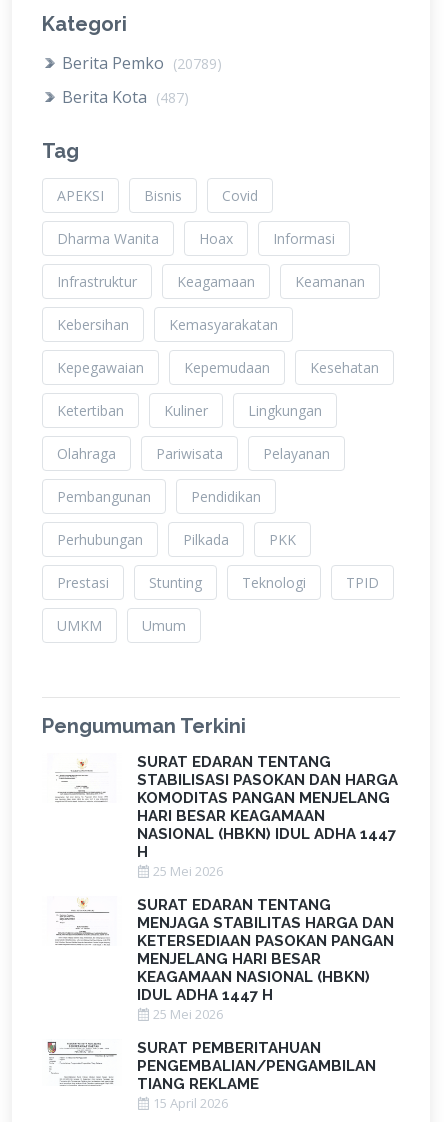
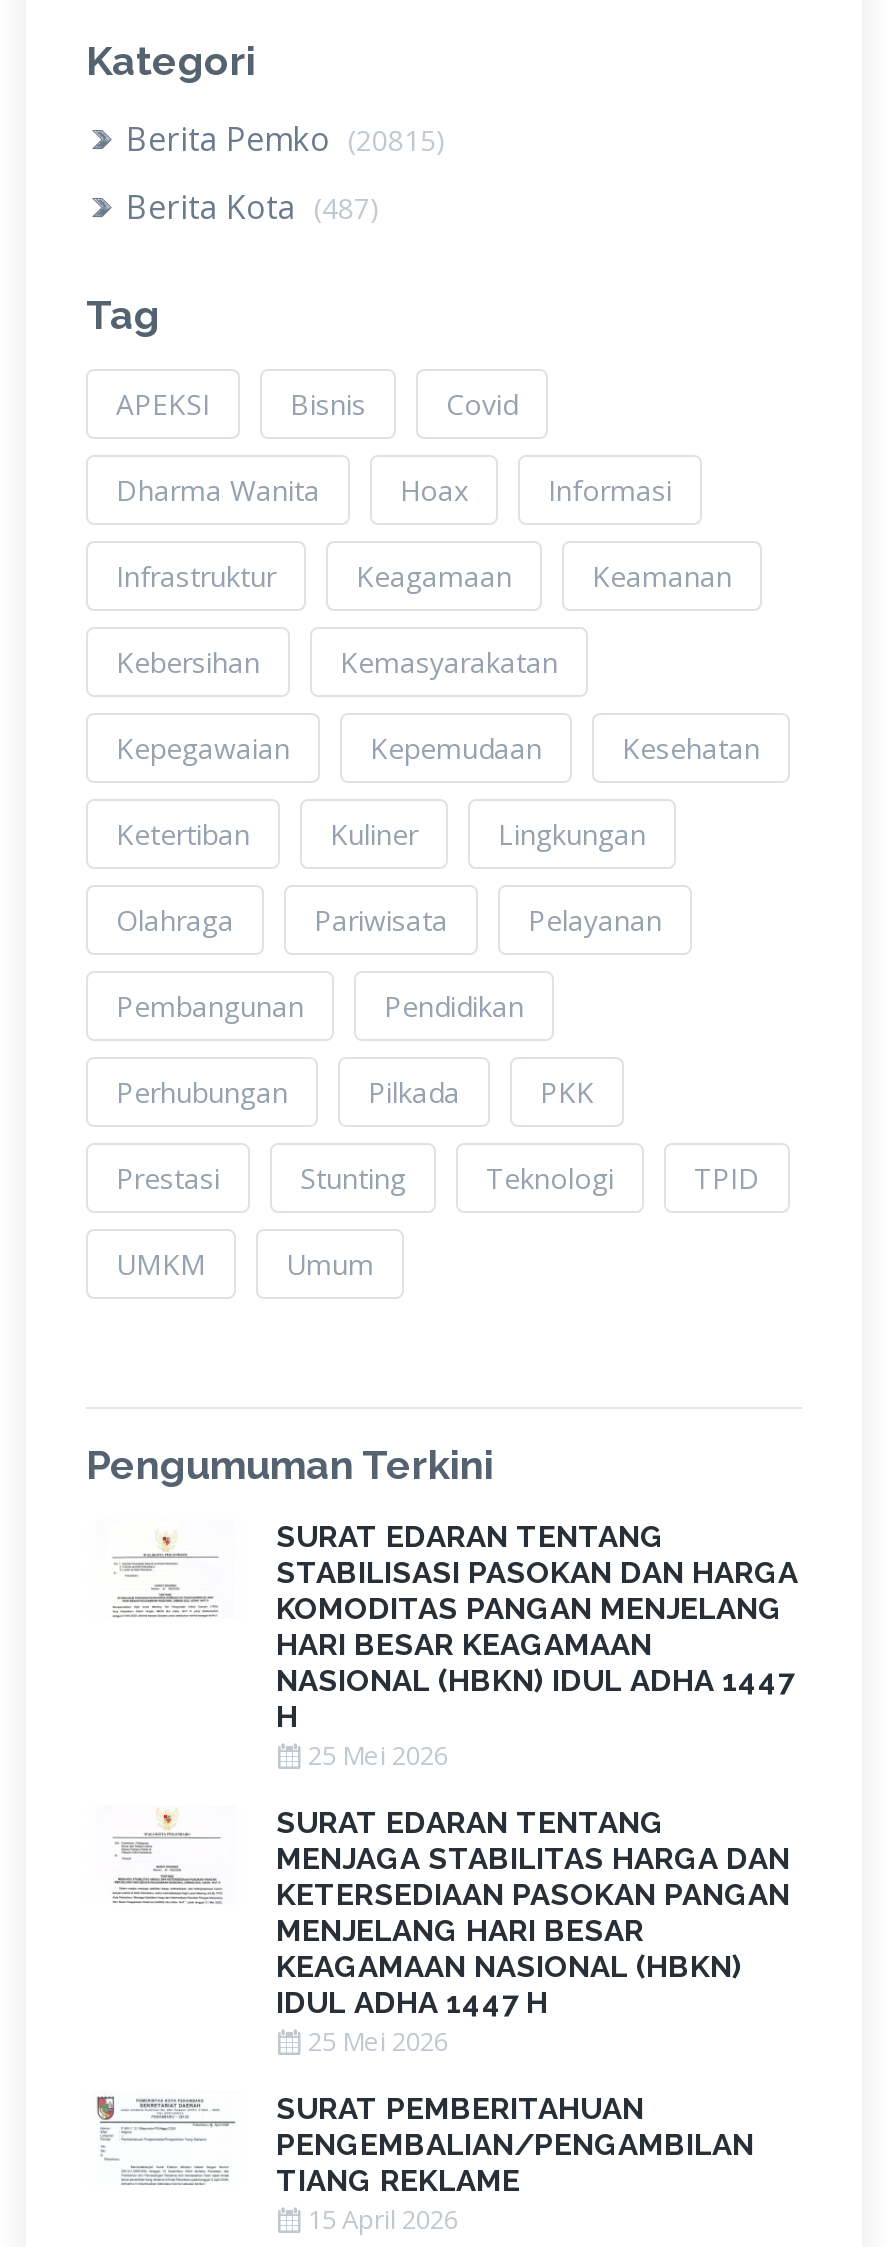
- Berita Pemko (20789)
+ Berita Pemko (20815)
